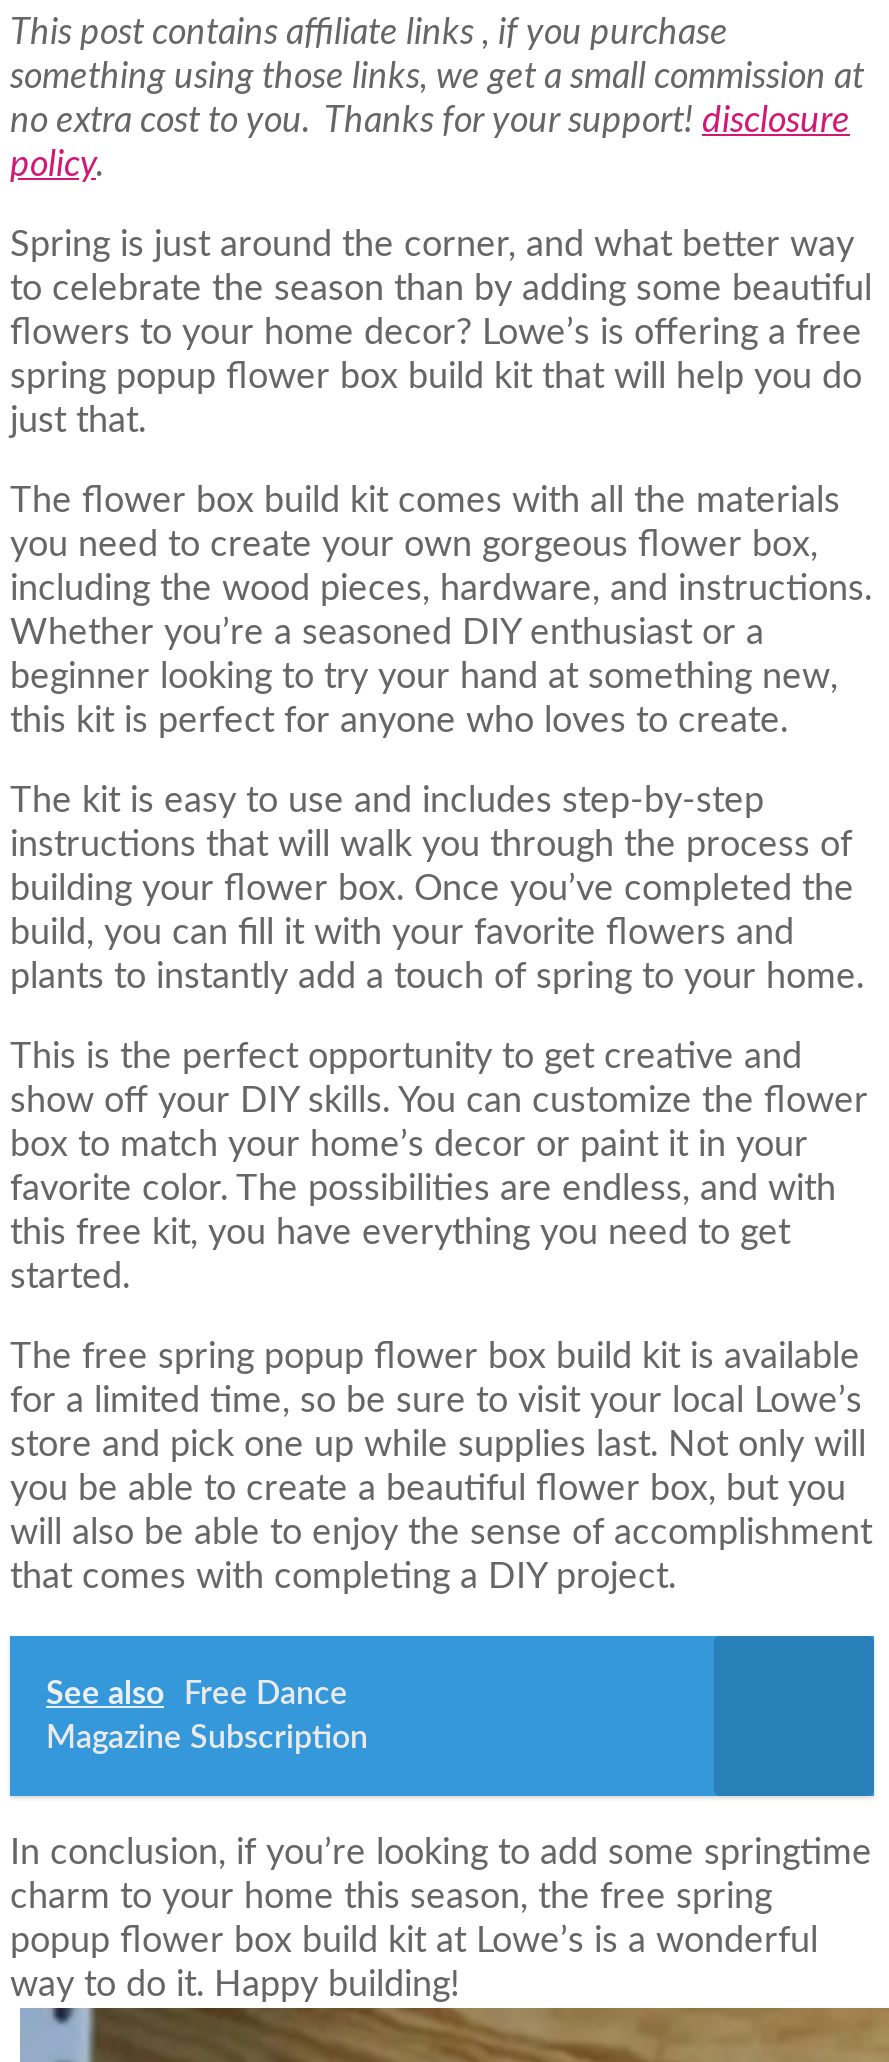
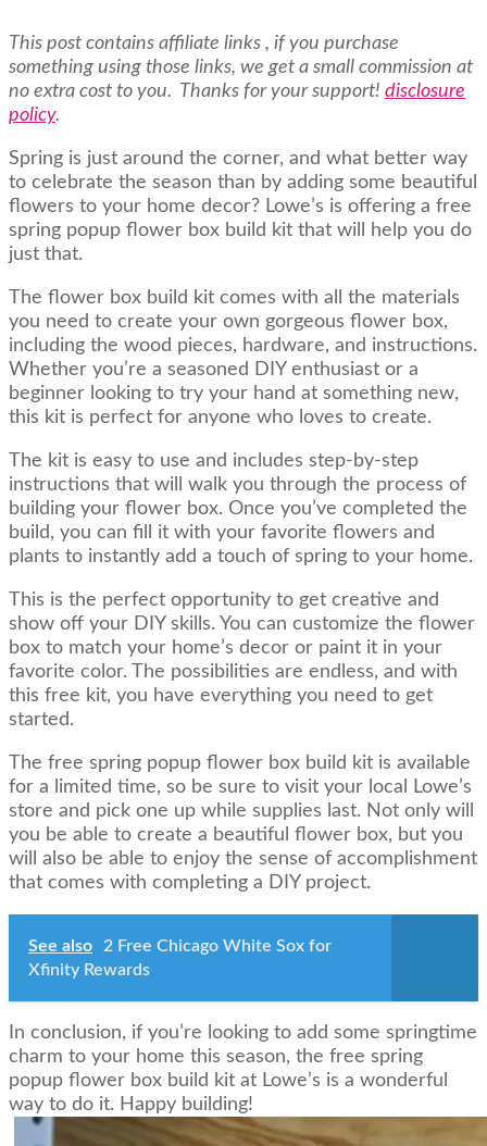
- Free Dance
- Magazine Subscription
+ 2 Free Chicago White Sox for
+ Xfinity Rewards
